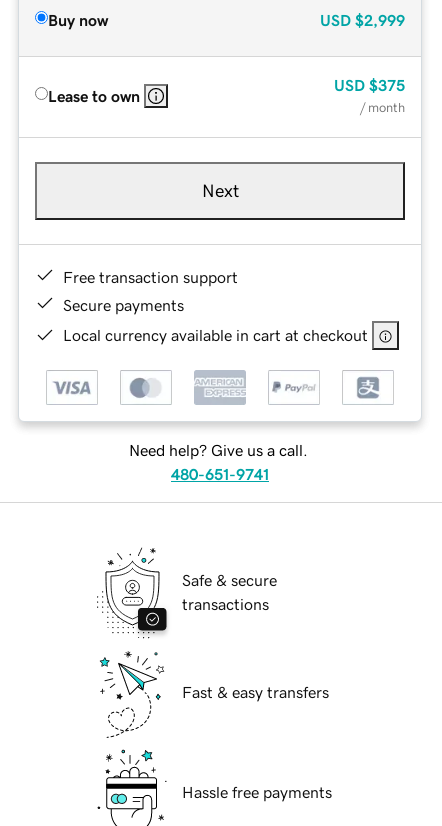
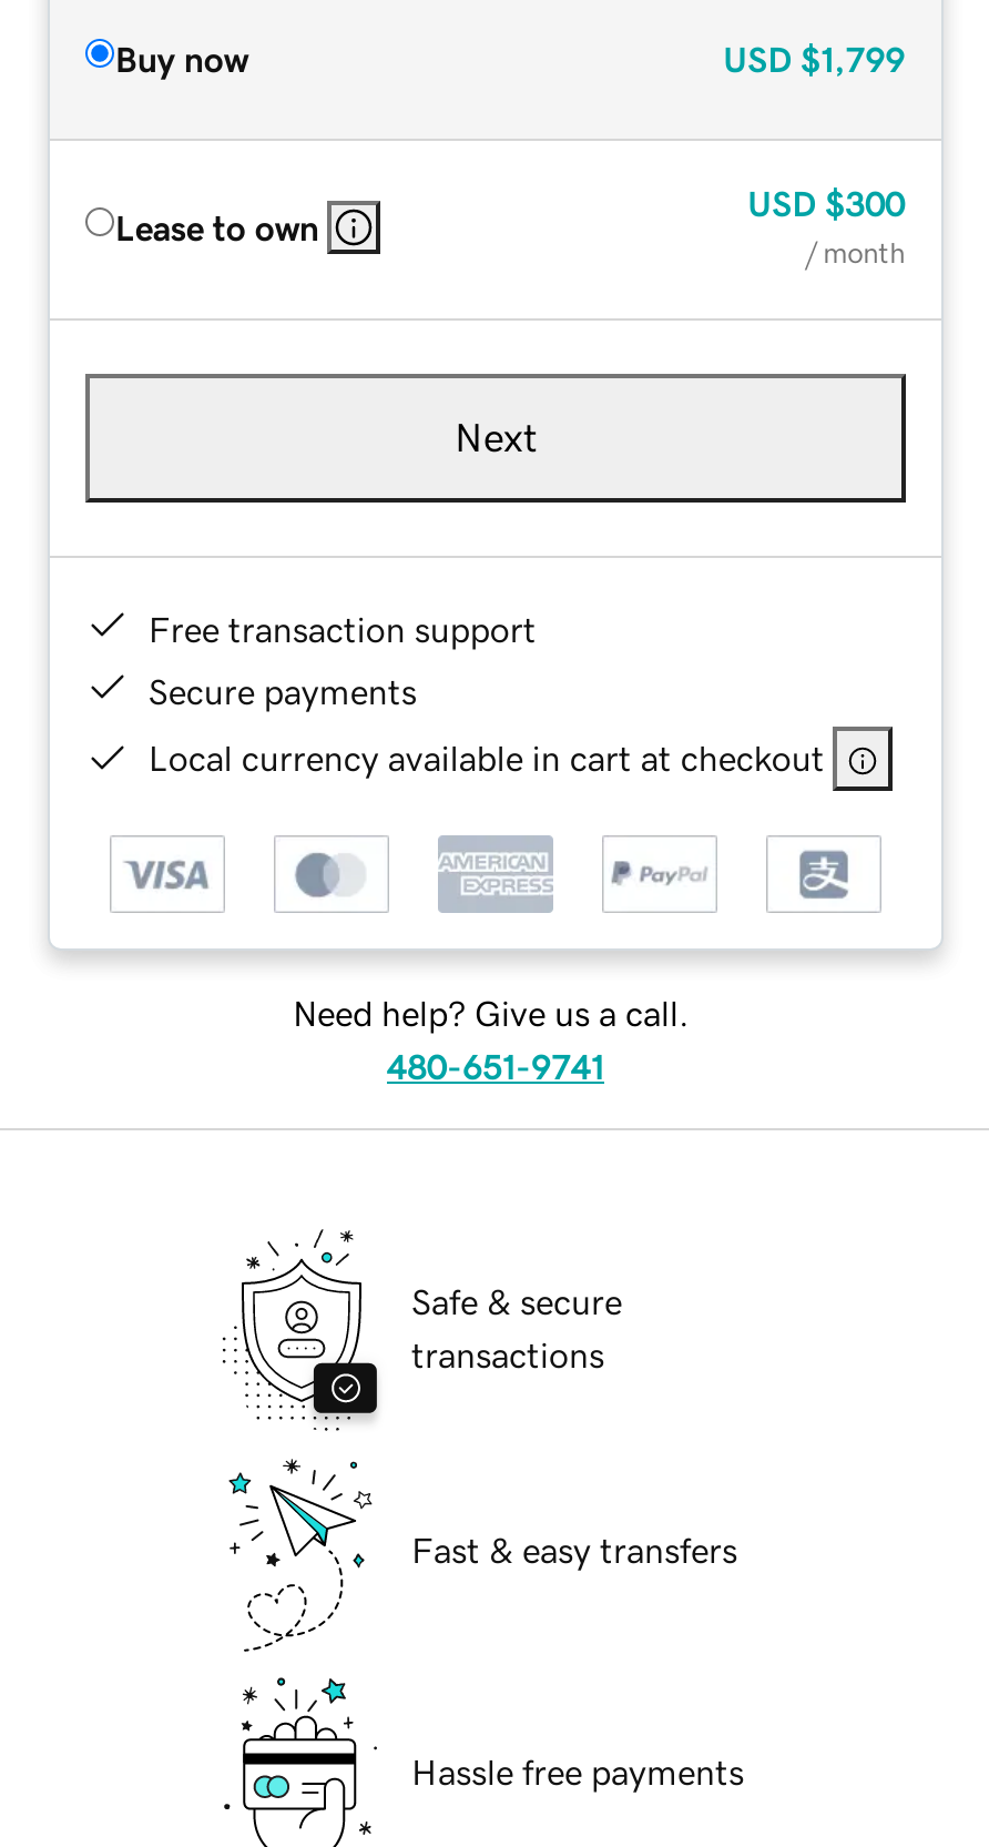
- USD $2,999
+ USD $1,799

- USD $375
+ USD $300
